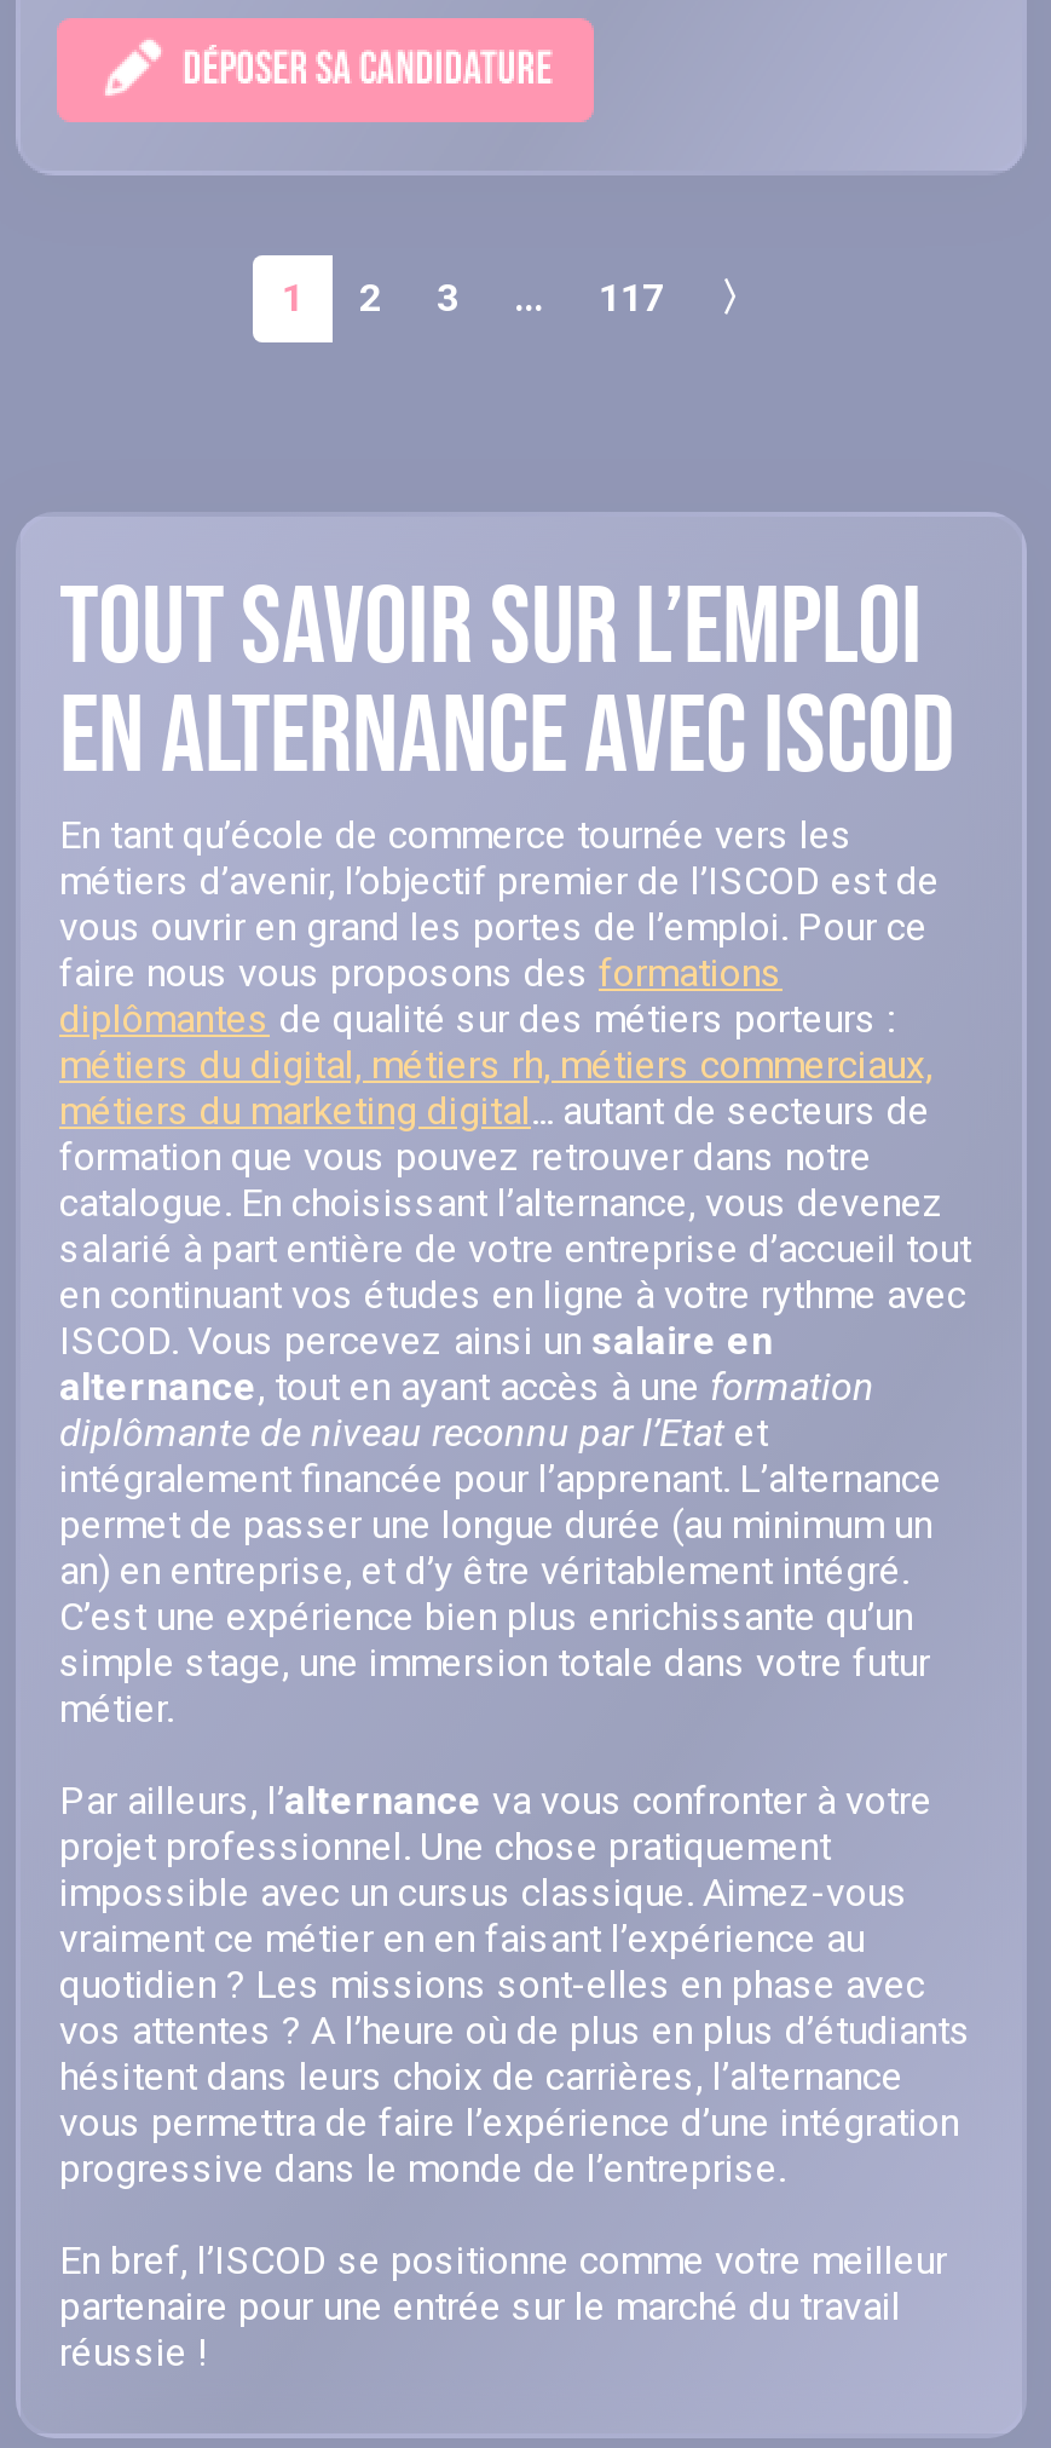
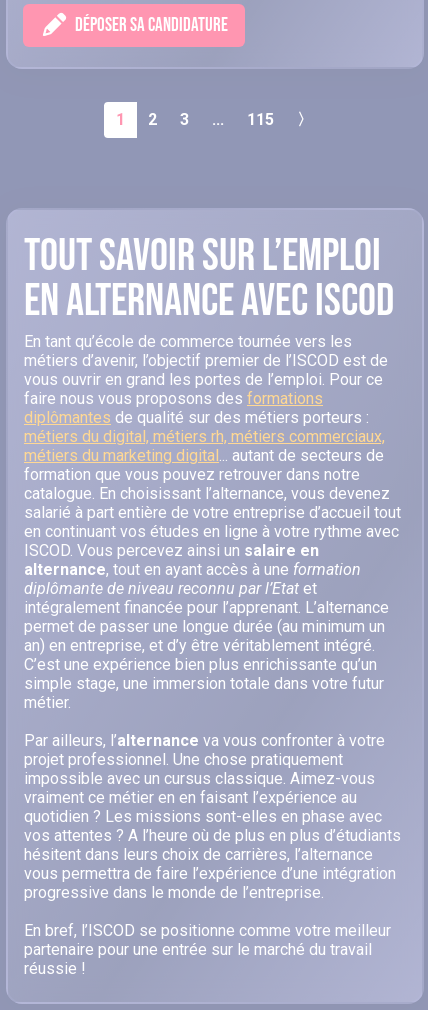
- 117
+ 115
